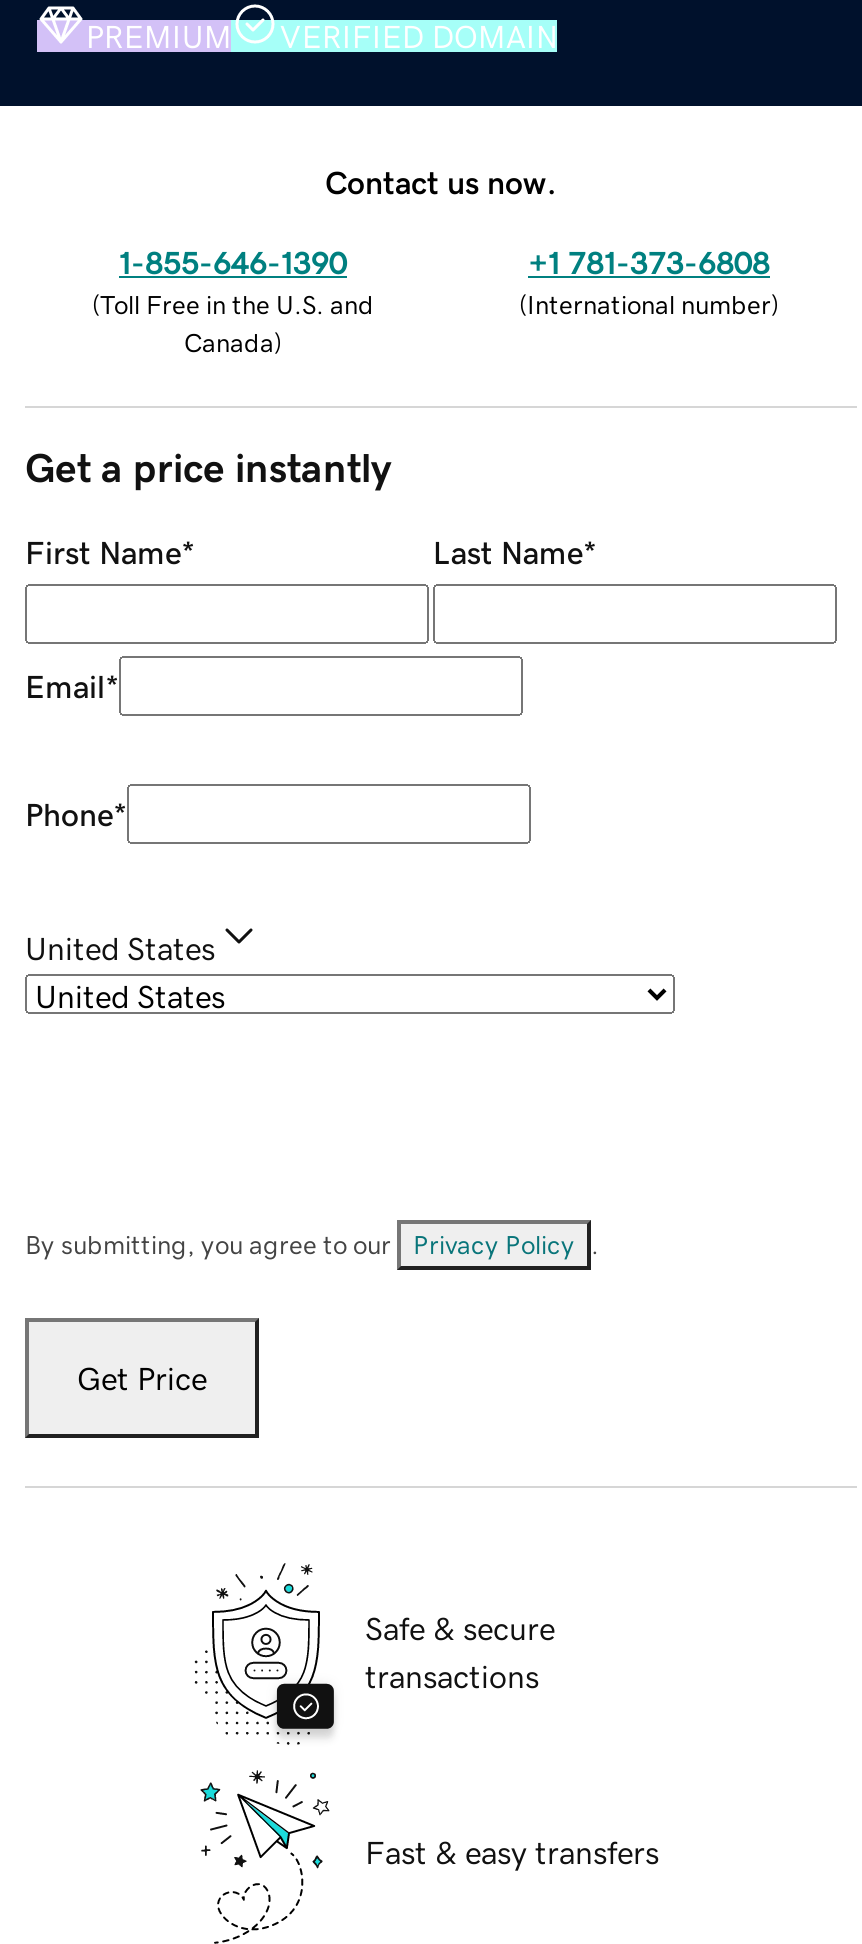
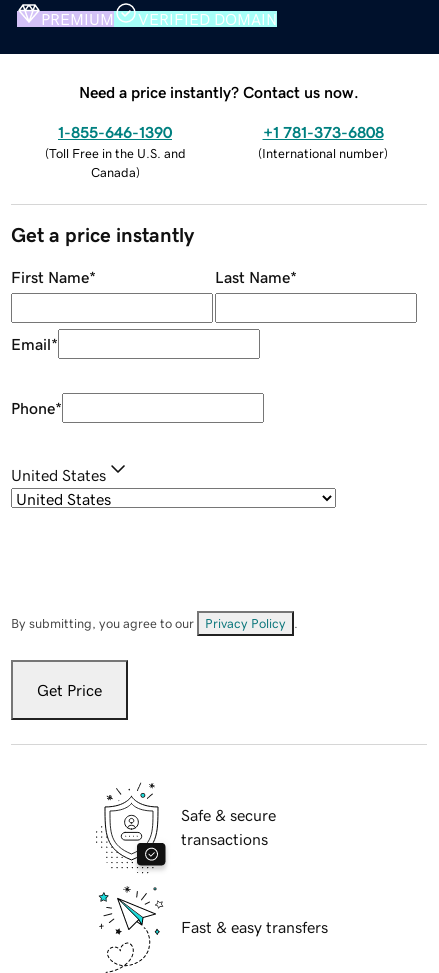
- Contact us now.
+ Need a price instantly? Contact us now.
